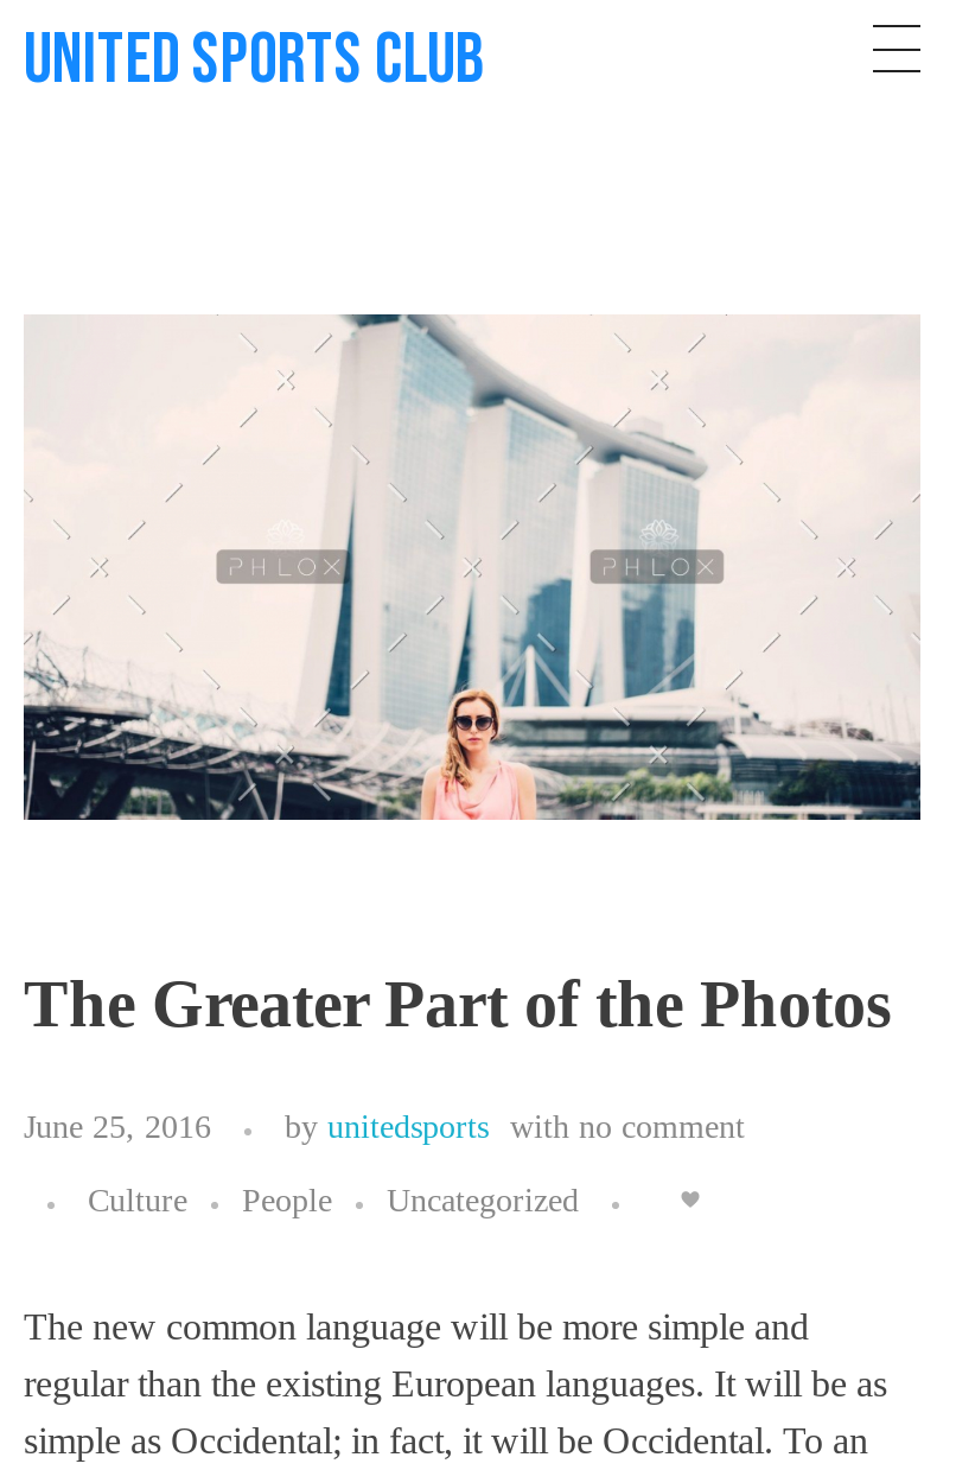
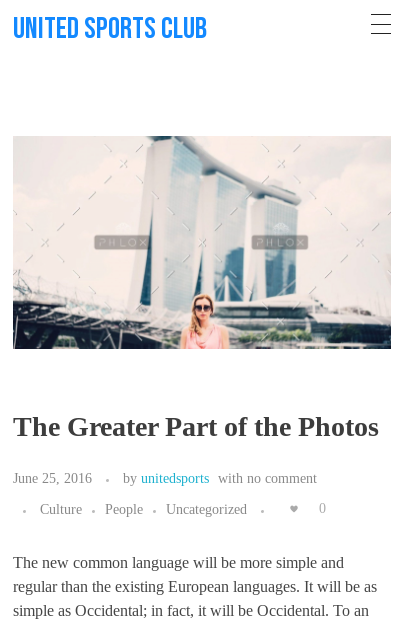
+ 0
